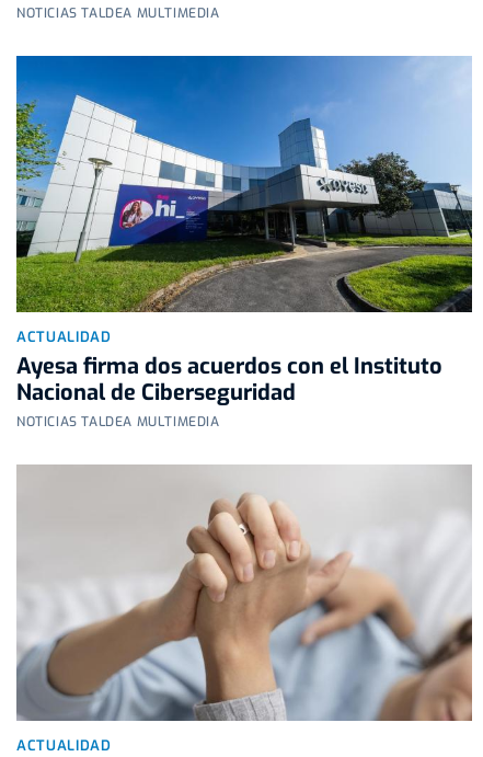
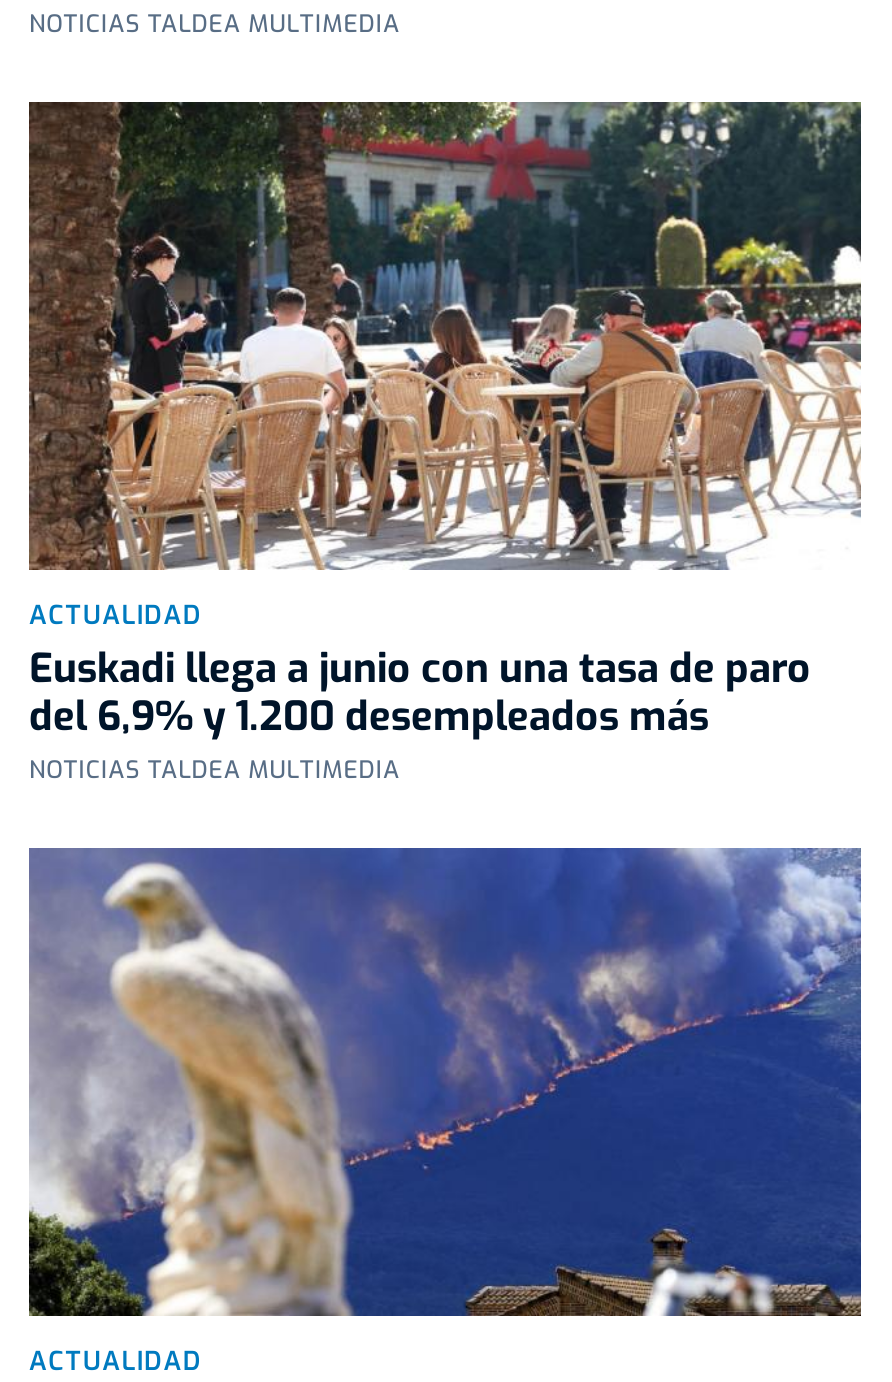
- [image]
- Ayesa firma dos acuerdos con el Instituto
- Nacional de Ciberseguridad
+ [image]
+ Euskadi llega a junio con una tasa de paro
+ del 6,9% y 1.200 desempleados más

- [image]
+ [image]
